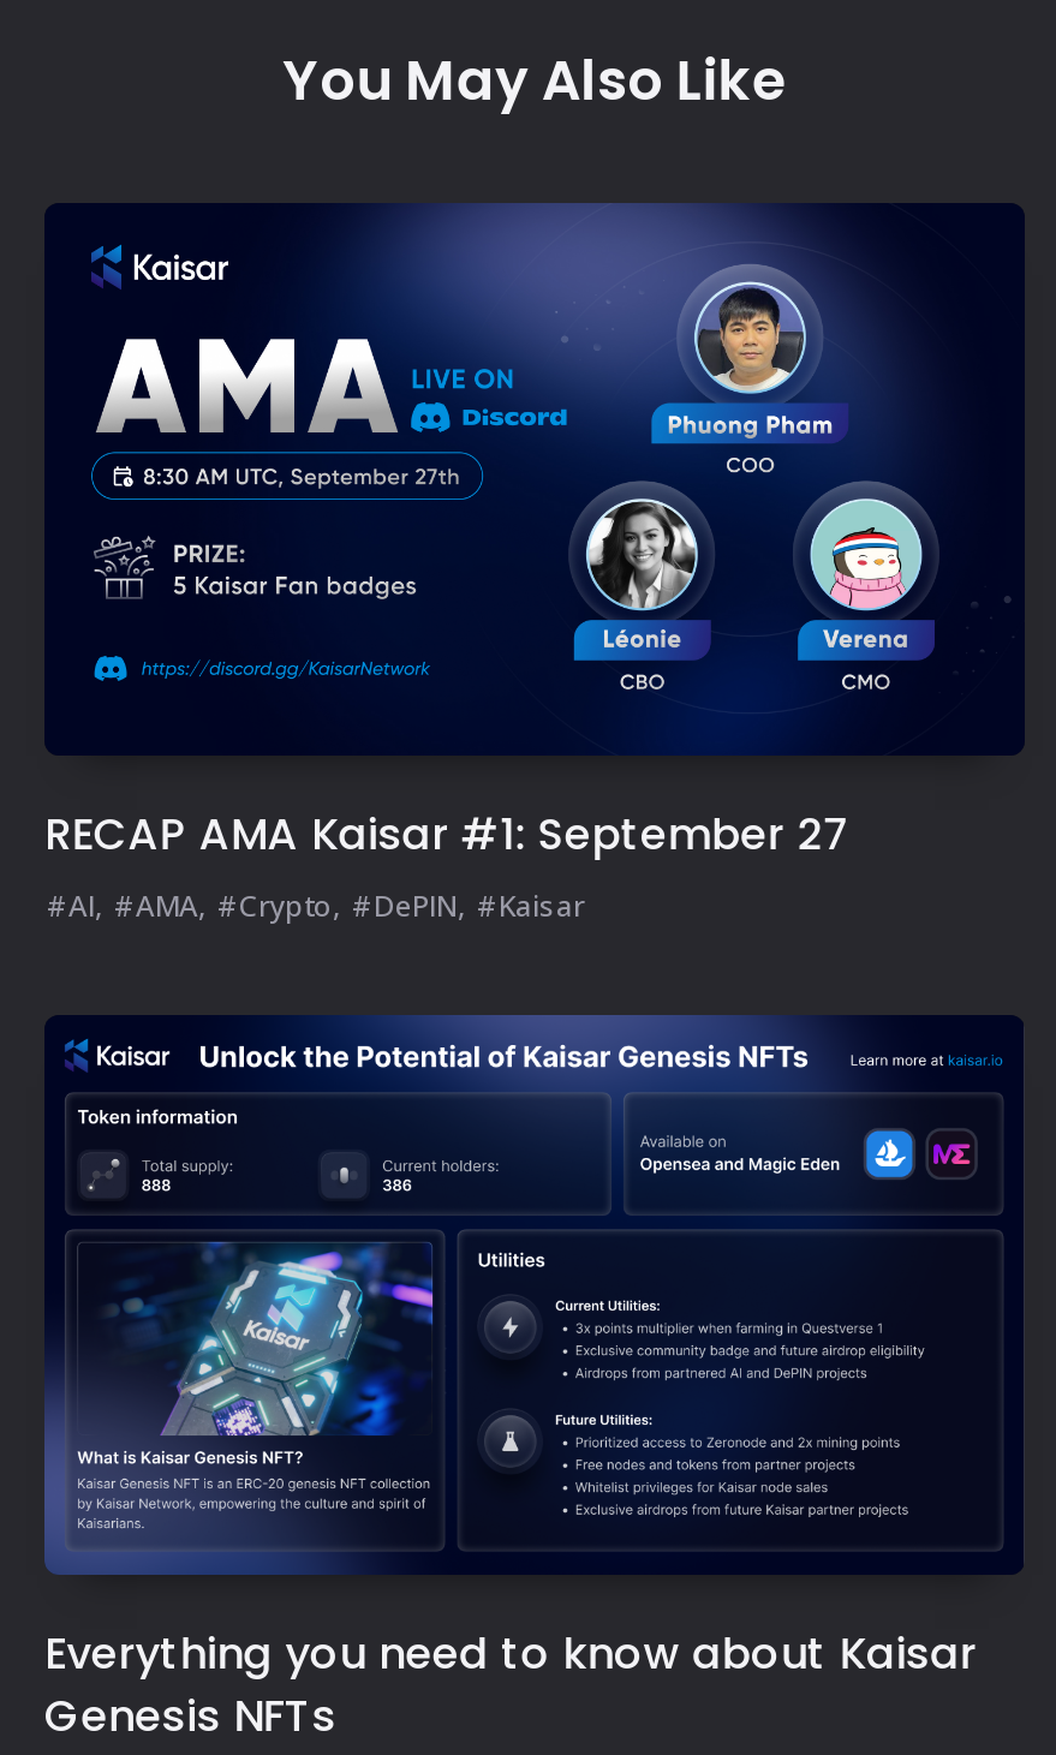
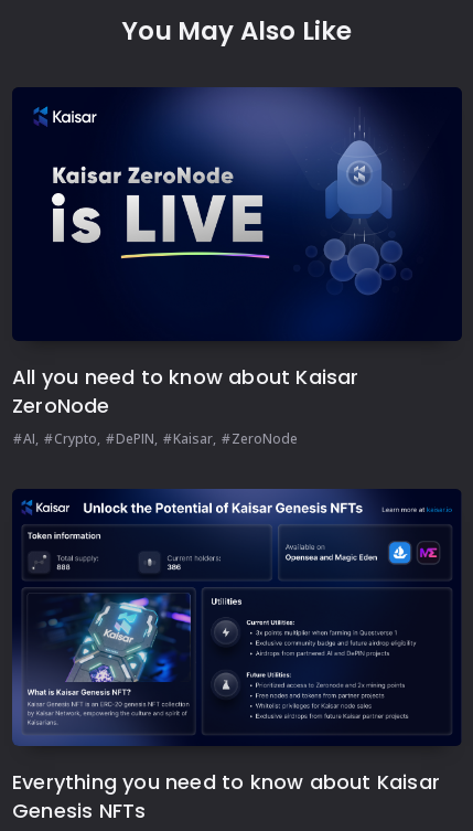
- [image]
+ [image]

- RECAP AMA Kaisar #1: September 27
+ All you need to know about Kaisar
+ ZeroNode

- AMA,

- Kaisar
+ Kaisar,
+ ZeroNode
